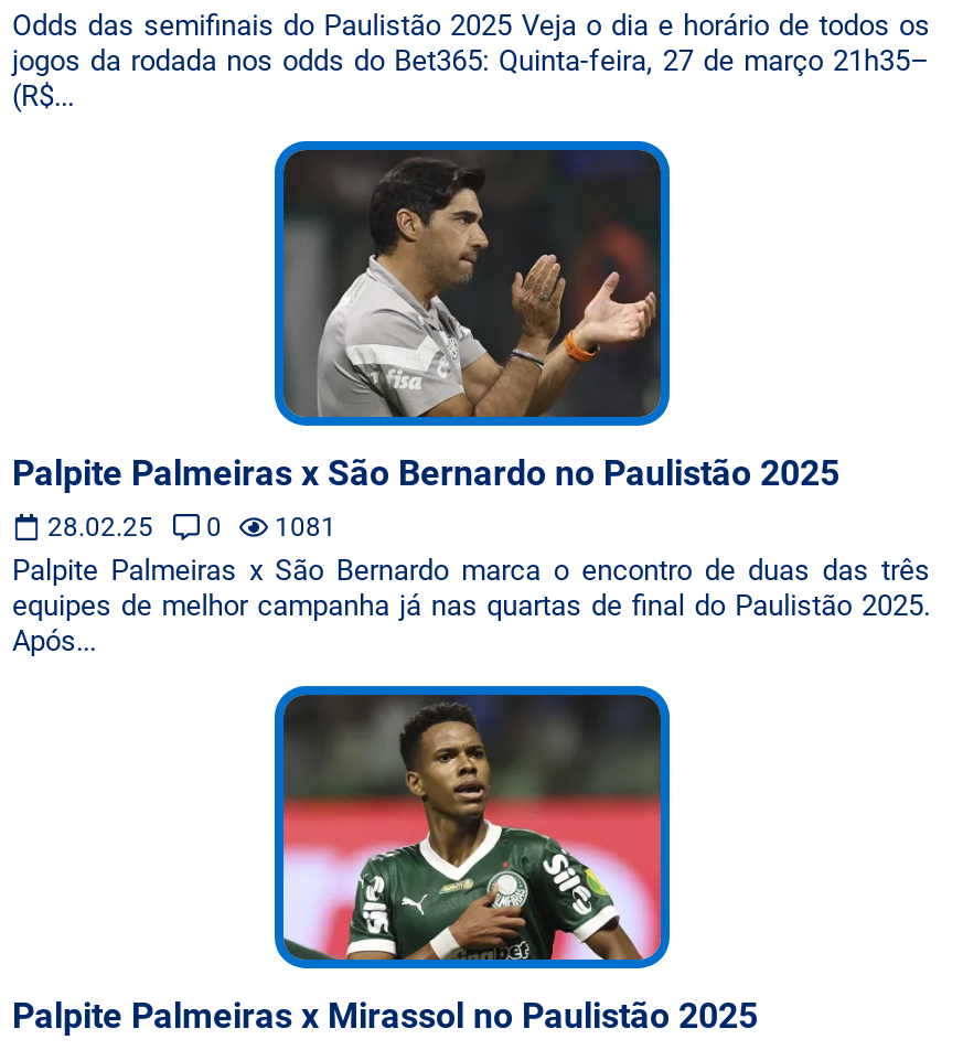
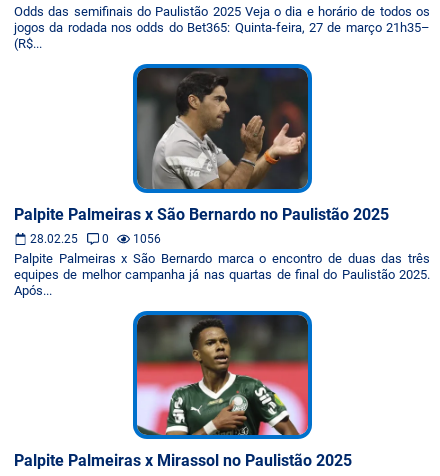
- 28.02.25 0 1081
+ 28.02.25 0 1056
